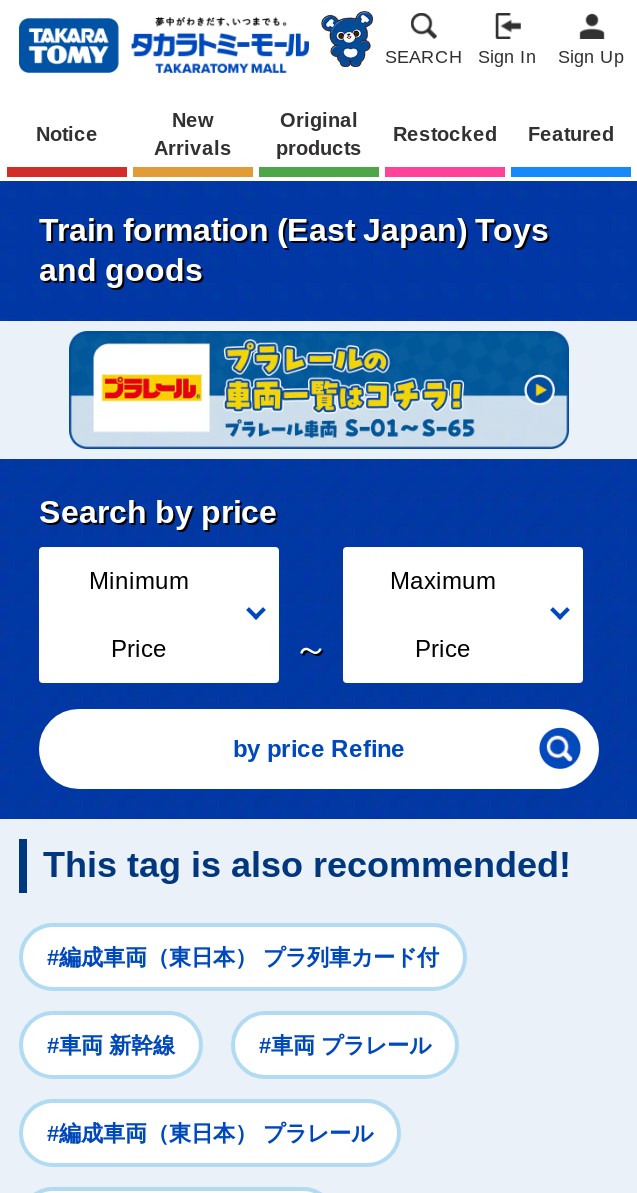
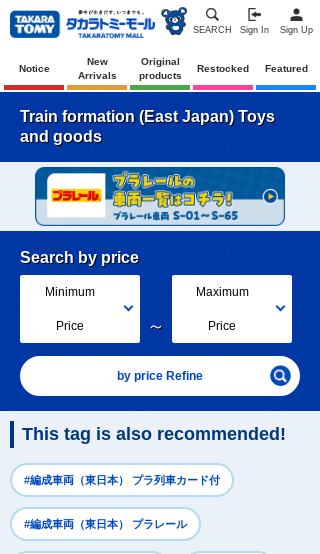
- #車両 新幹線
- #車両 プラレール
